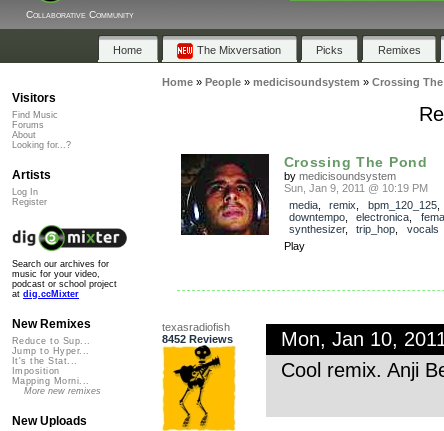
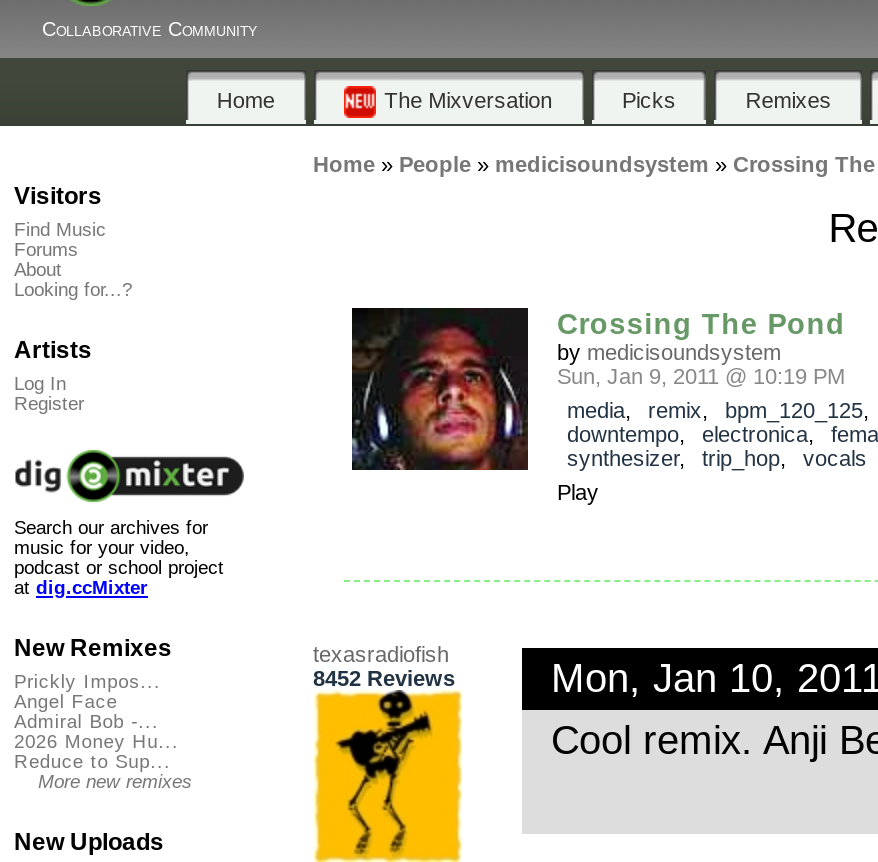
moved down: Reduce to Sup...

+ Prickly Impos...
+ Angel Face
+ Admiral Bob -...
+ 2026 Money Hu...

- Jump to Hyper...
- It's the Stat...
- Imposition
- Mapping Morni...
